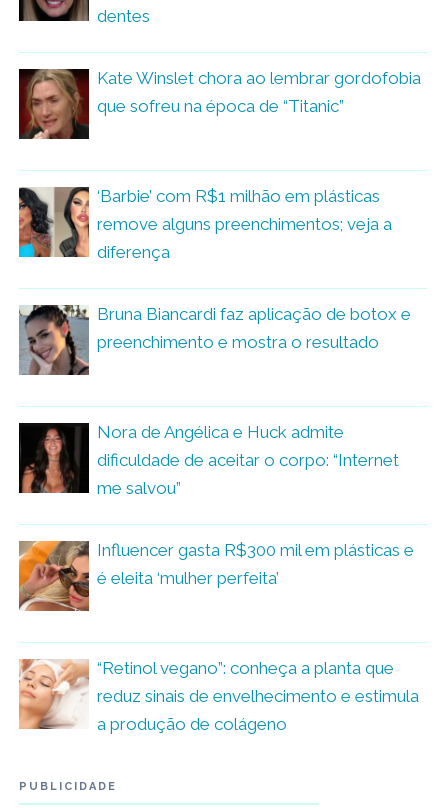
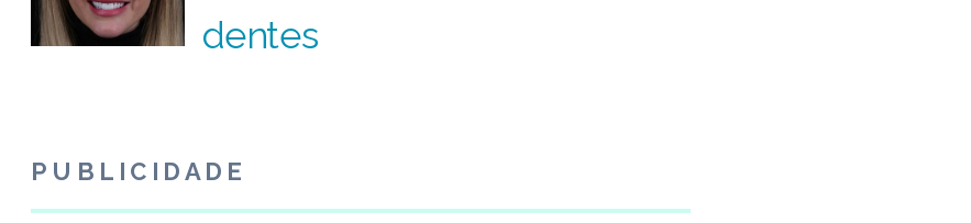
- [image]
- Kate Winslet chora ao lembrar gordofobia
- que sofreu na época de “Titanic”

- [image]
- ‘Barbie’ com R$1 milhão em plásticas
- remove alguns preenchimentos; veja a
- diferença
- Bruna Biancardi faz aplicação de botox e
- preenchimento e mostra o resultado

- [image]

- [image]
- Nora de Angélica e Huck admite
- dificuldade de aceitar o corpo: “Internet
- me salvou”
- Influencer gasta R$300 mil em plásticas e
- é eleita ‘mulher perfeita’

- [image]

- [image]
- “Retinol vegano”: conheça a planta que
- reduz sinais de envelhecimento e estimula
- a produção de colágeno
